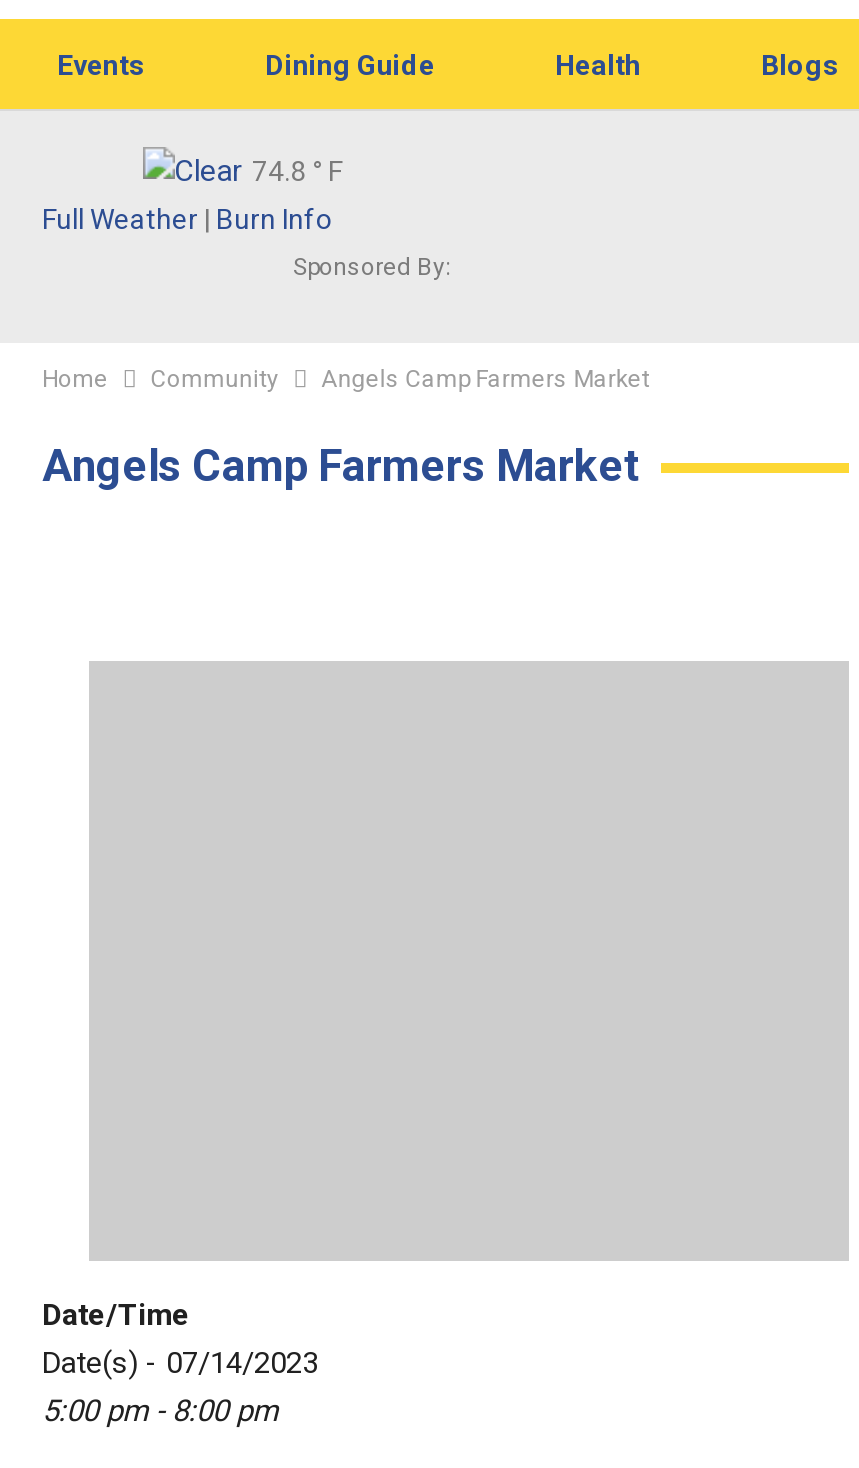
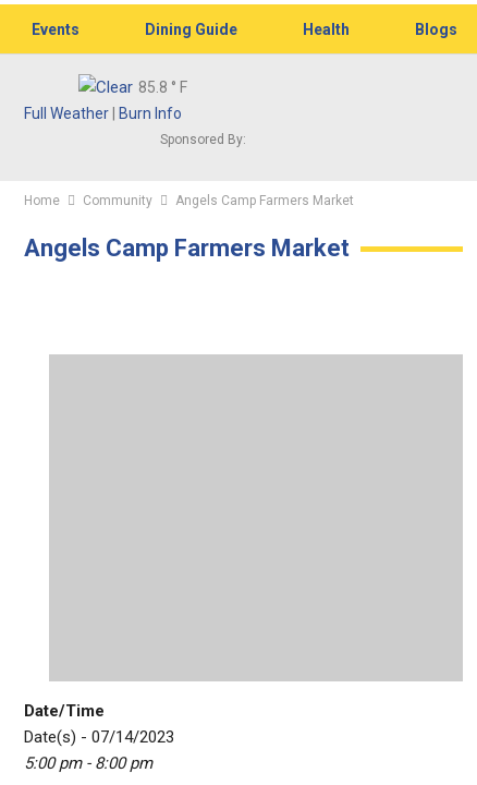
- 74.8 ° F
+ 85.8 ° F
